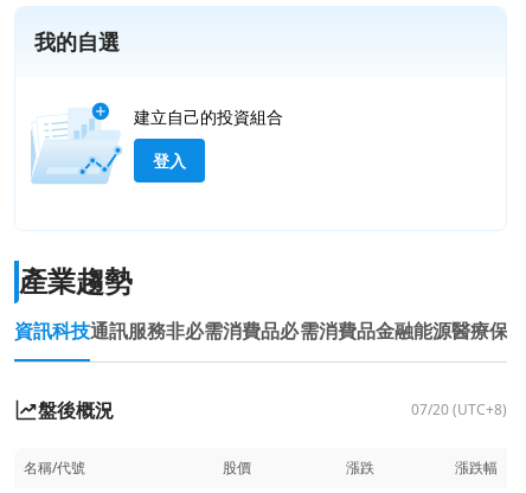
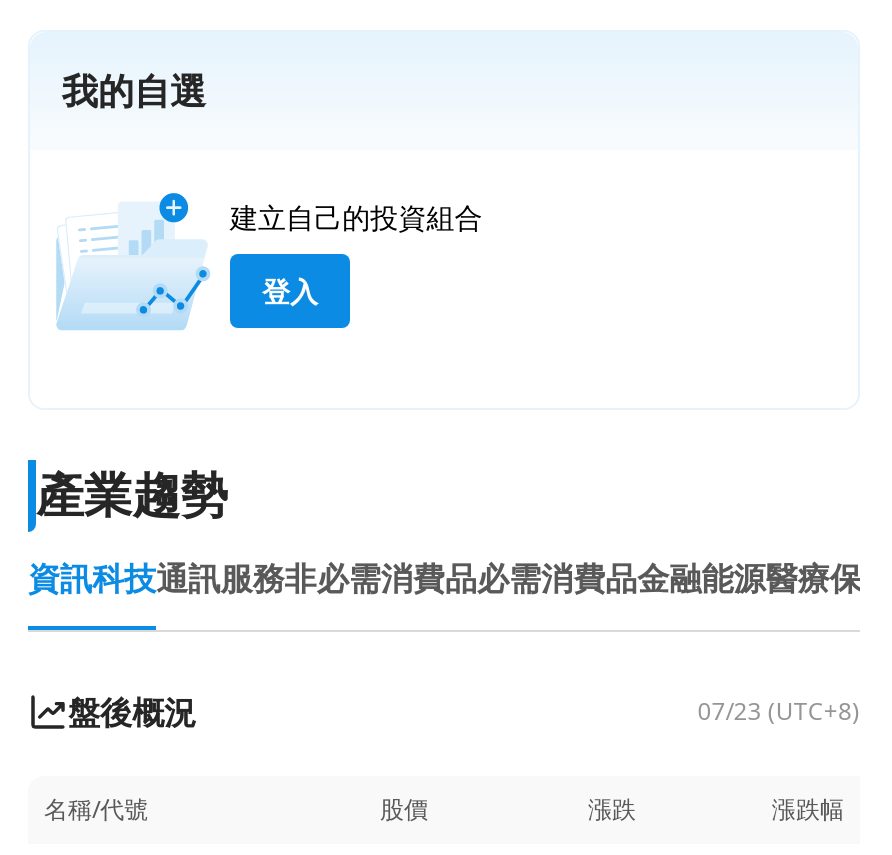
- 07/20 (UTC+8)
+ 07/23 (UTC+8)
